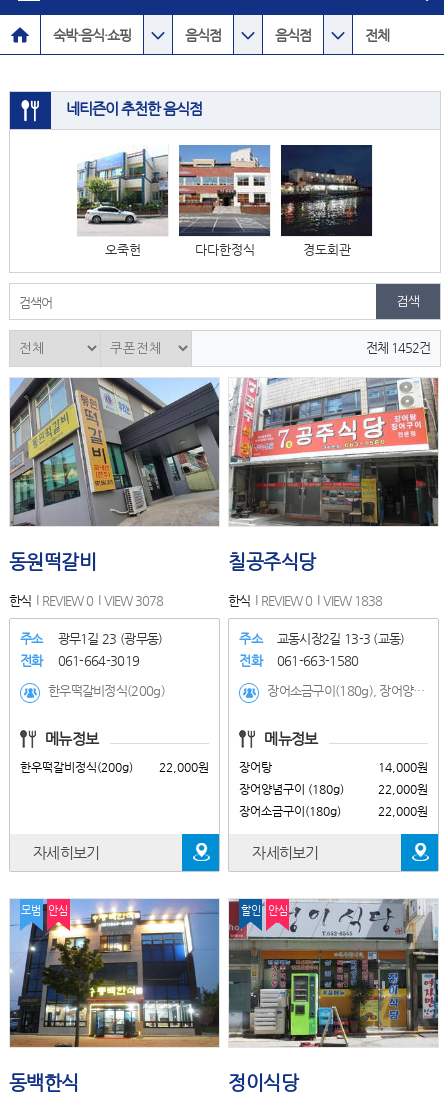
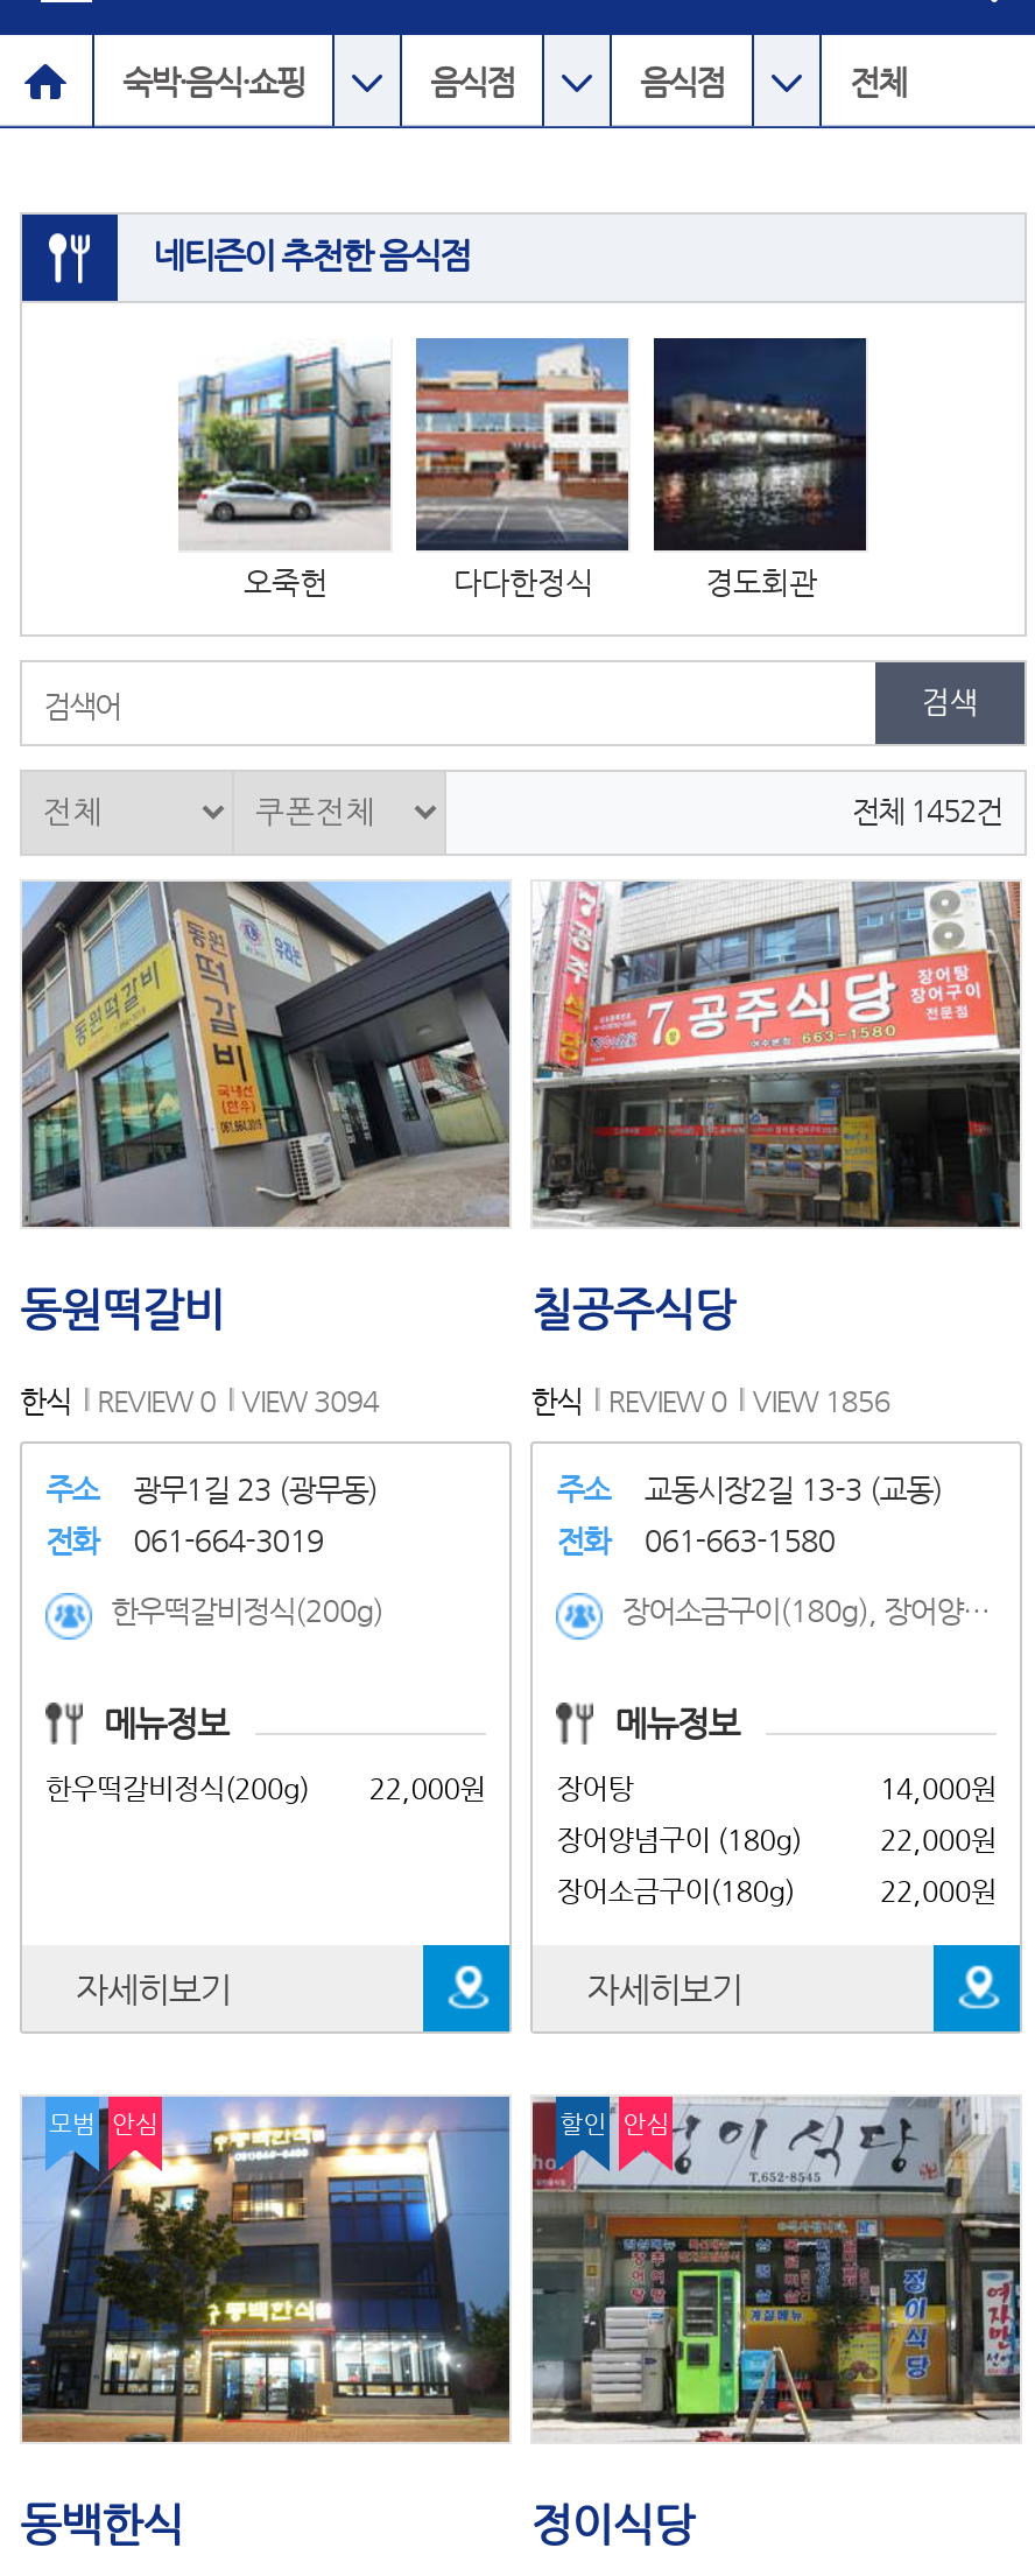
- 한식 REVIEW 0 VIEW 3078
+ 한식 REVIEW 0 VIEW 3094

- 한식 REVIEW 0 VIEW 1838
+ 한식 REVIEW 0 VIEW 1856
